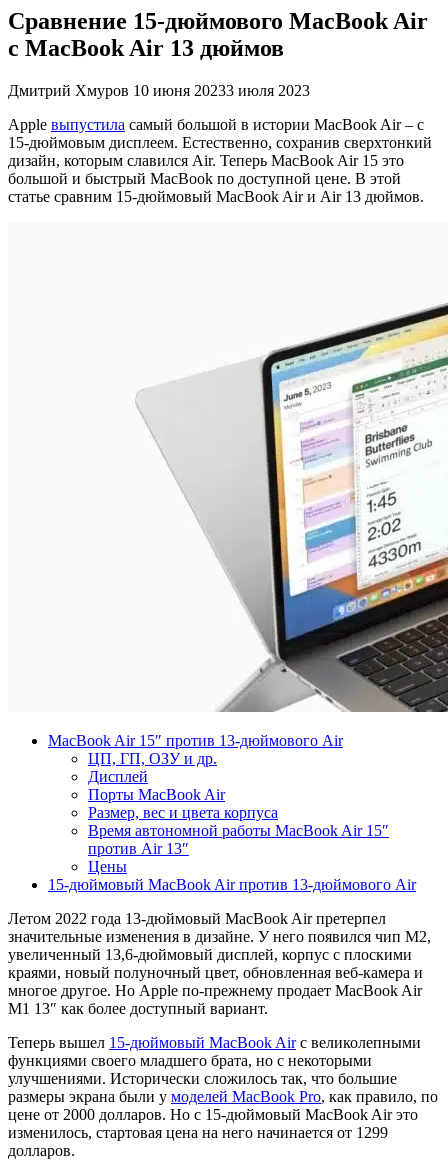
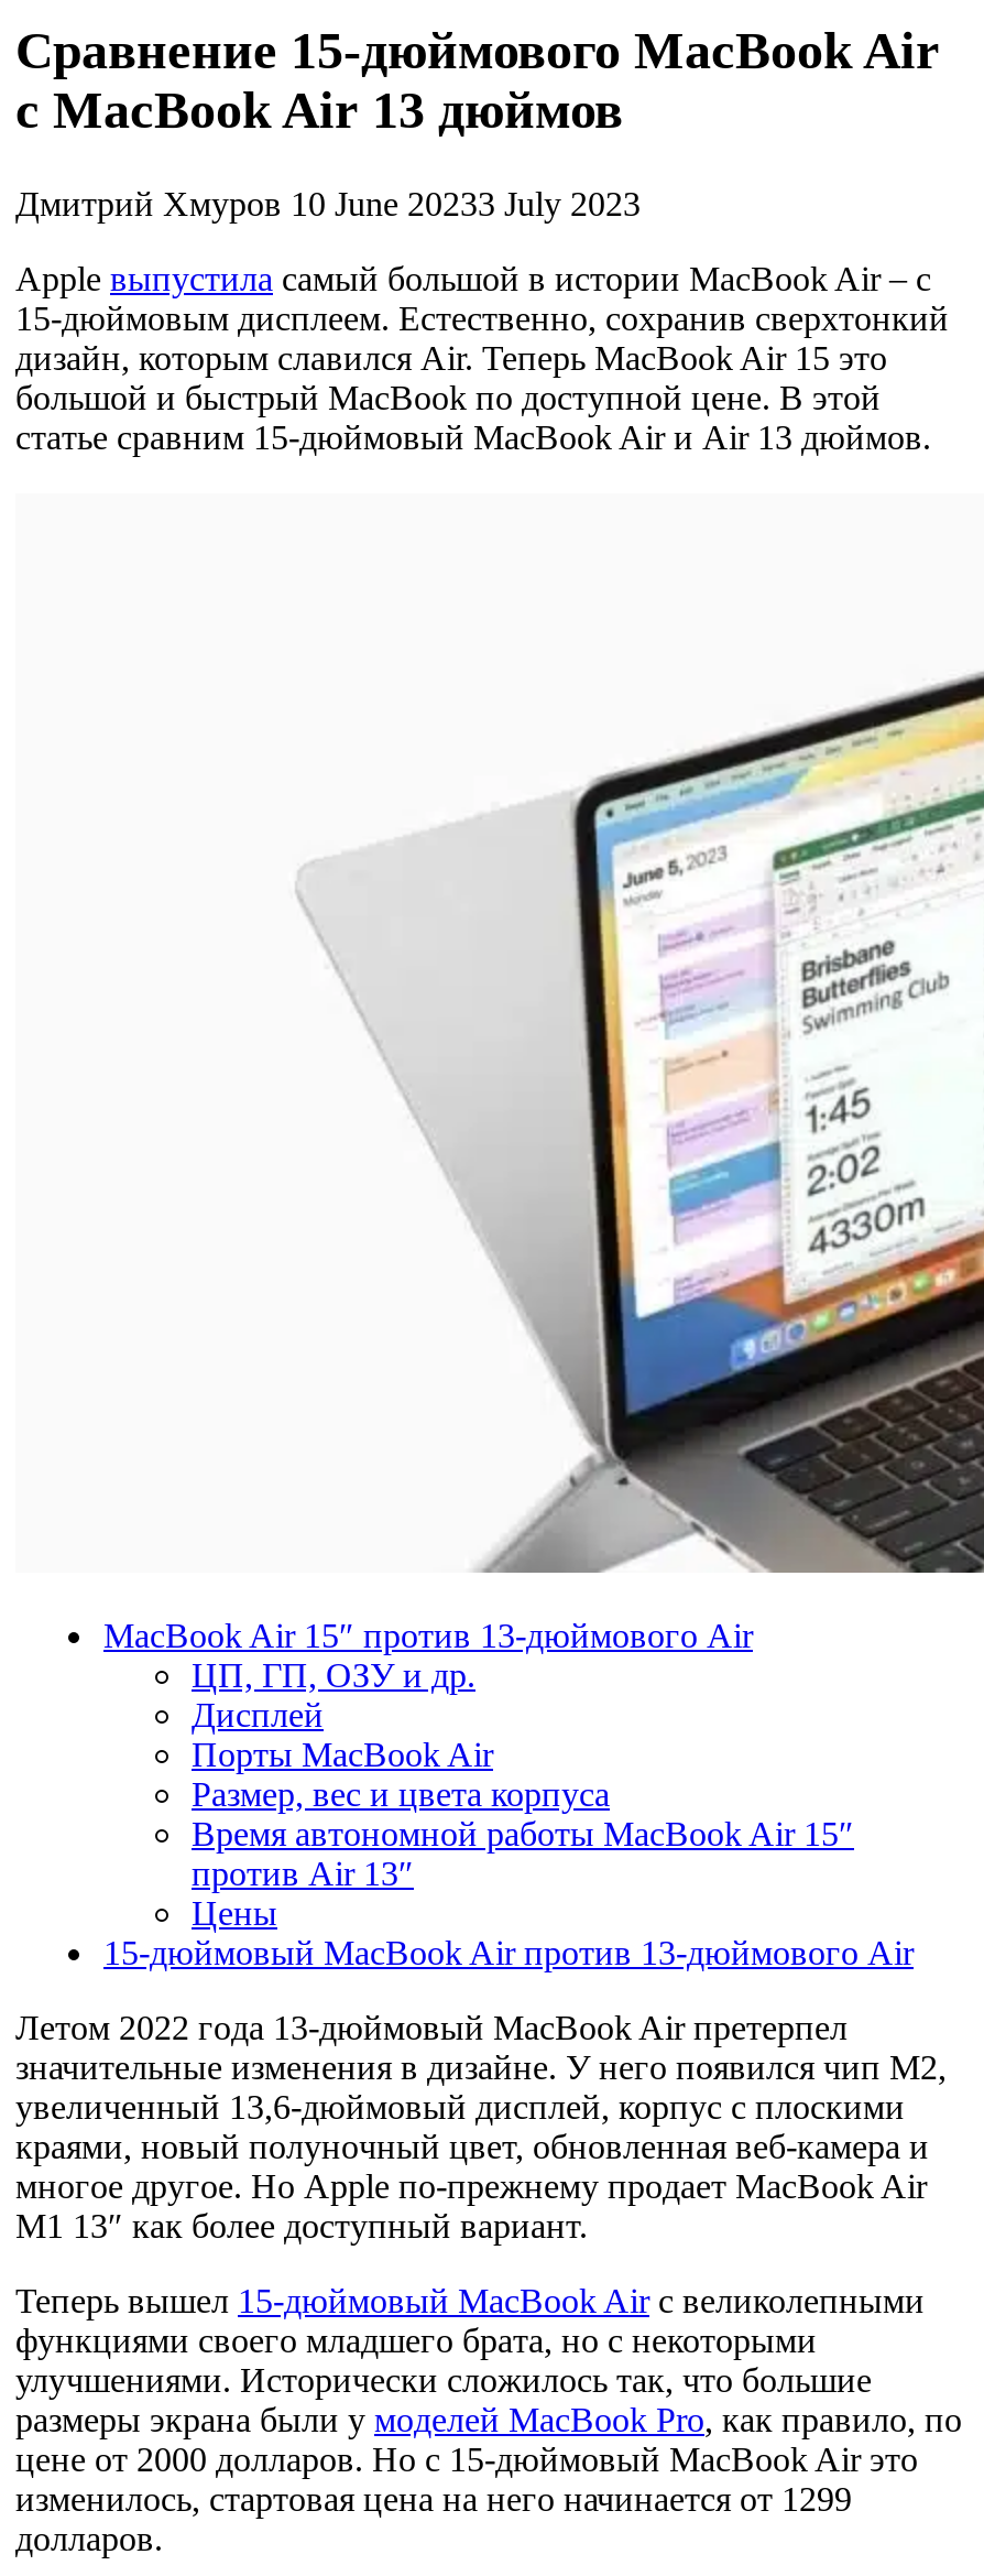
- Дмитрий Хмуров 10 июня 20233 июля 2023
+ Дмитрий Хмуров 10 June 20233 July 2023
